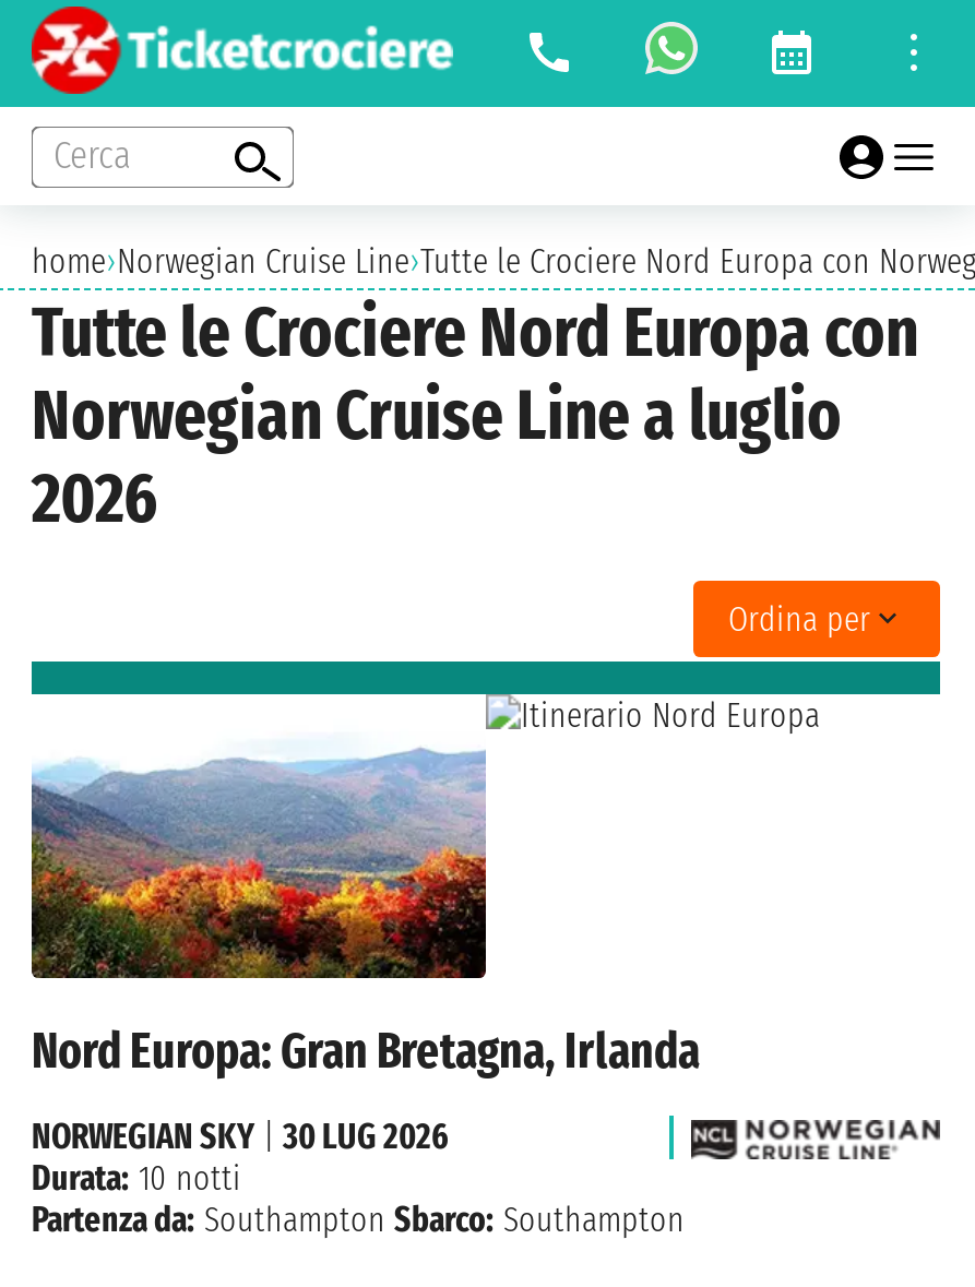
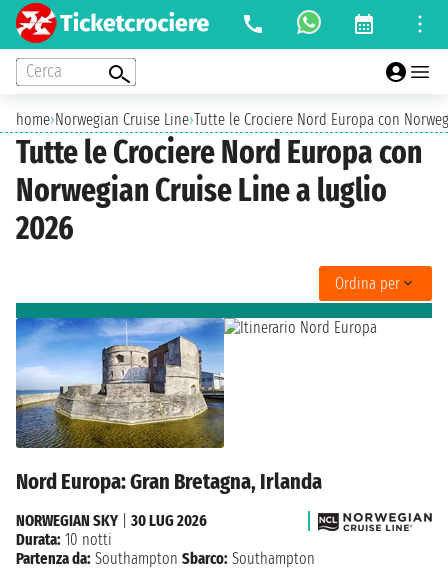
- [image]
+ [image]
